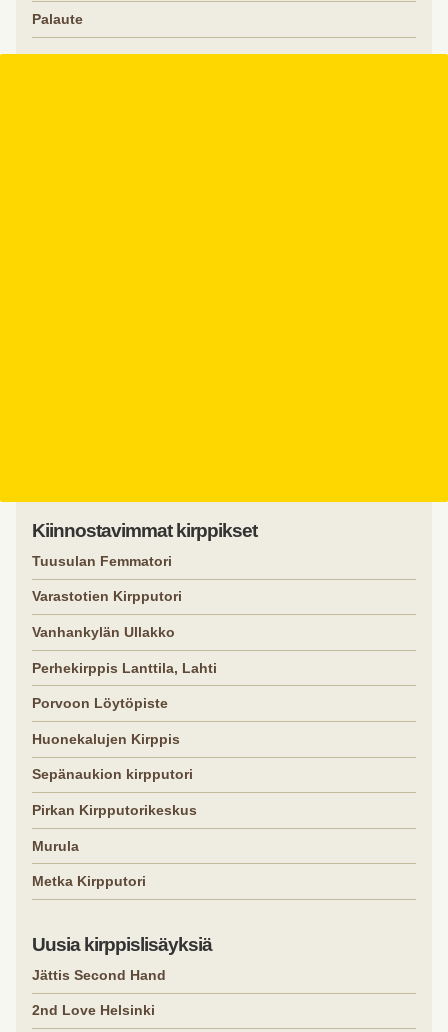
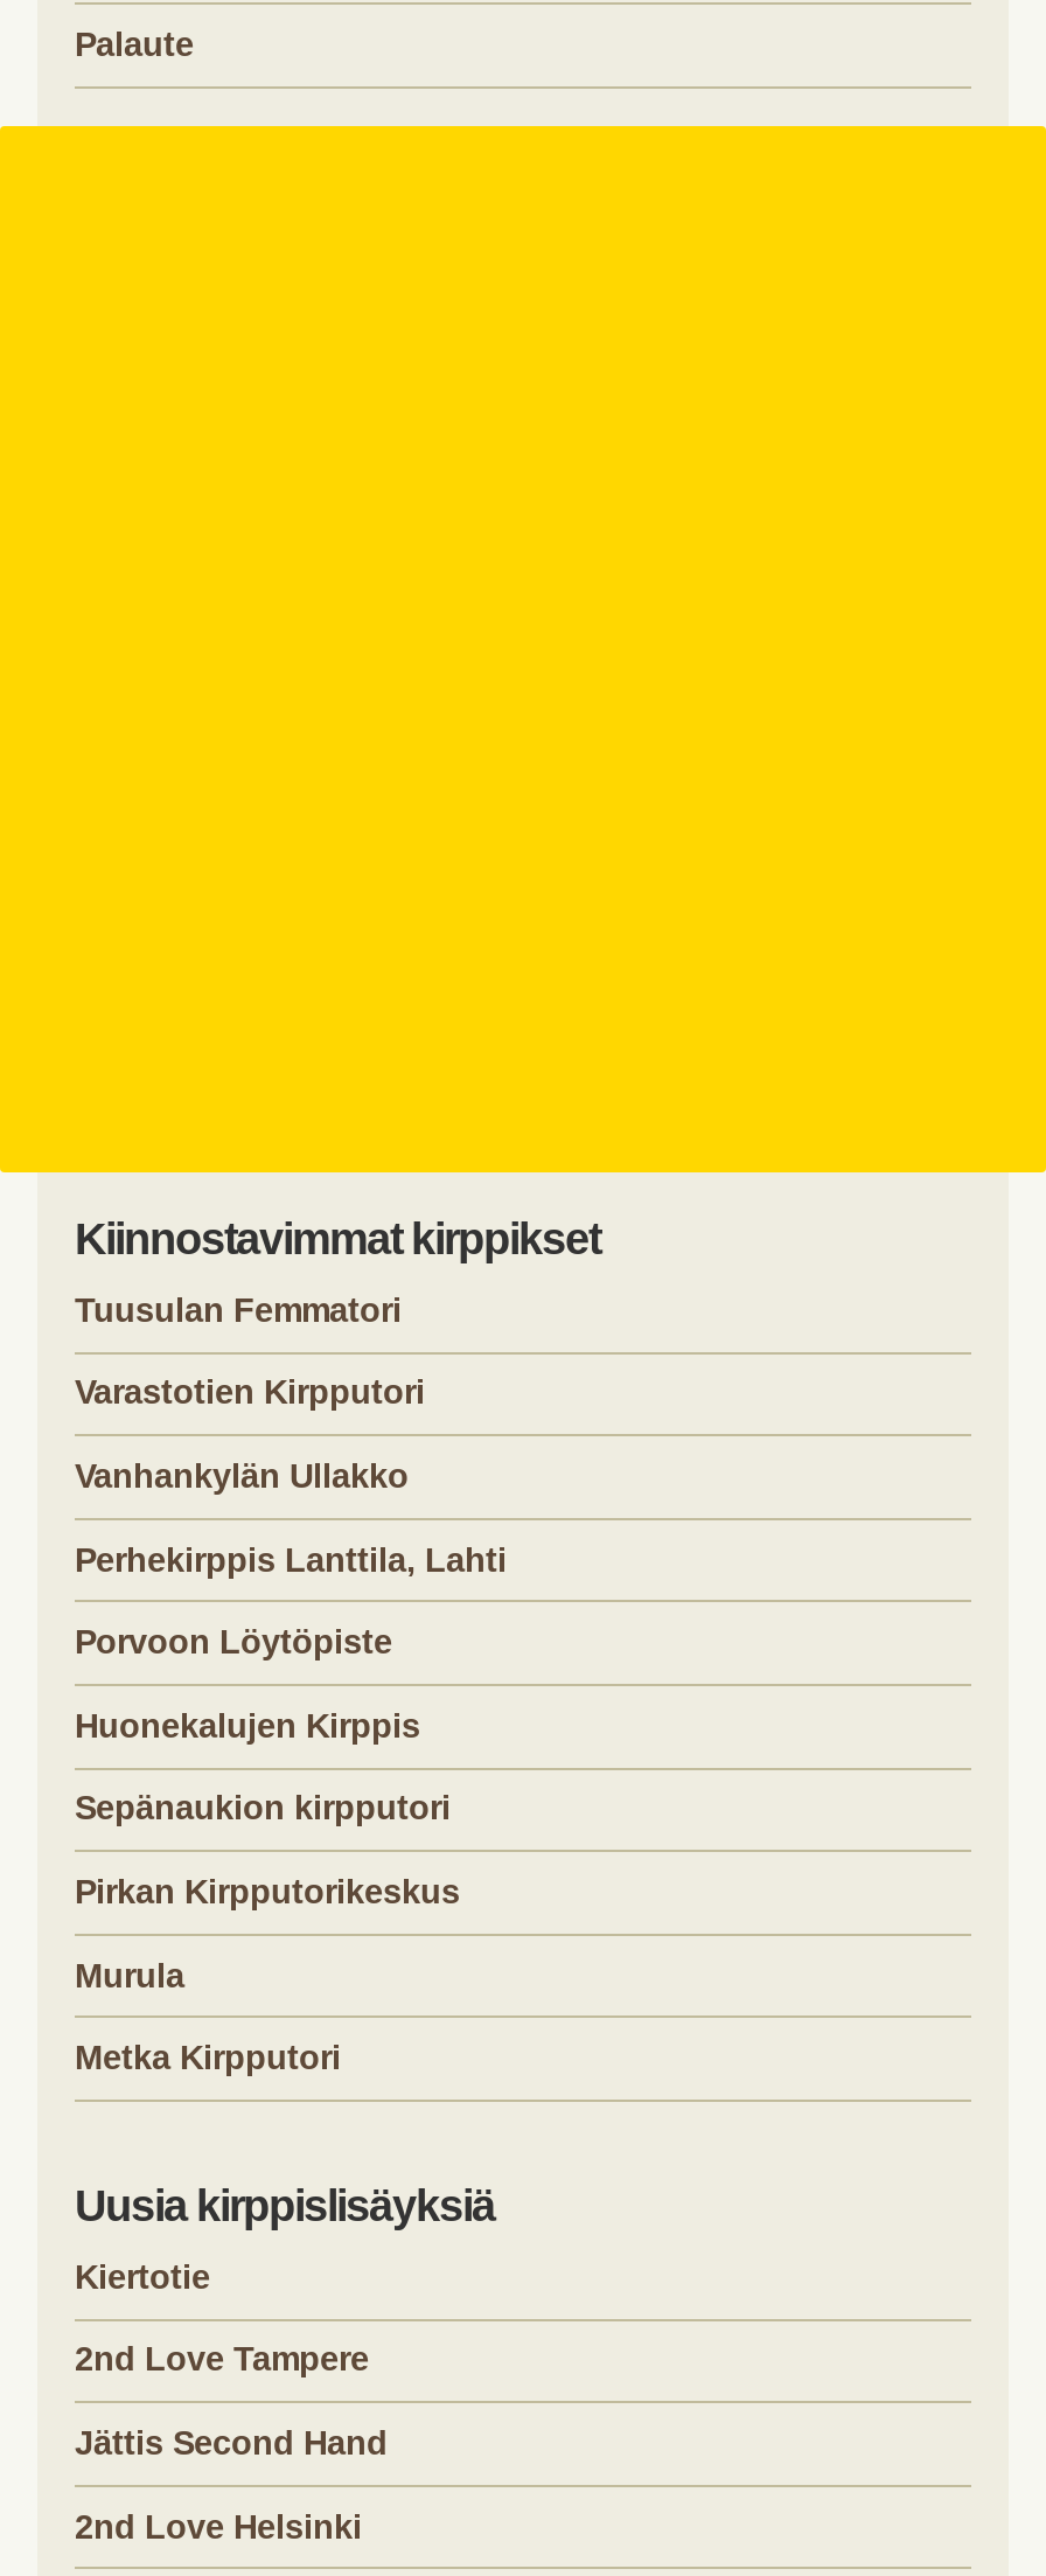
+ Kiertotie
+ 2nd Love Tampere
